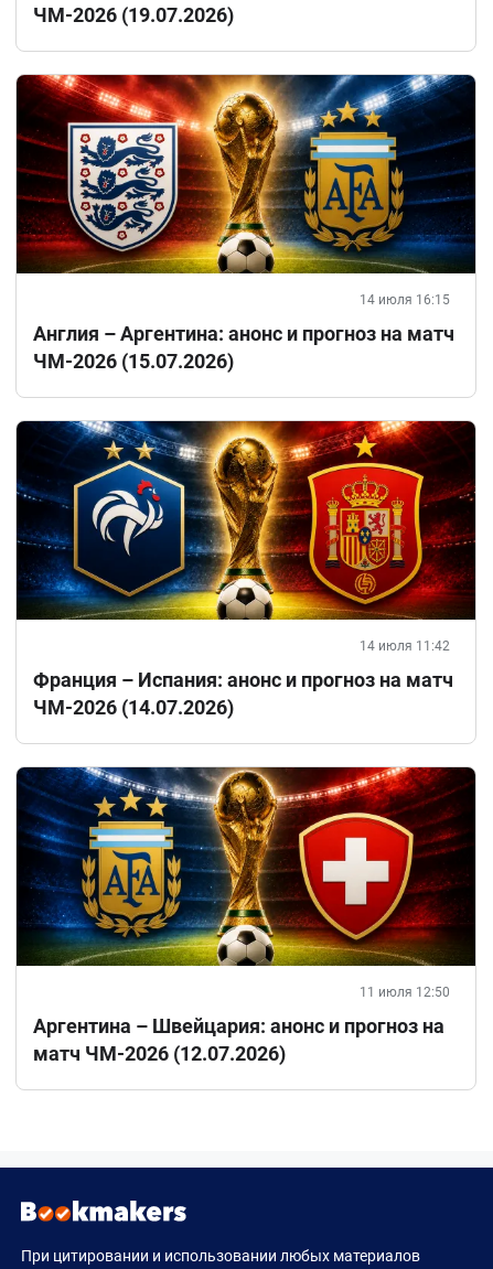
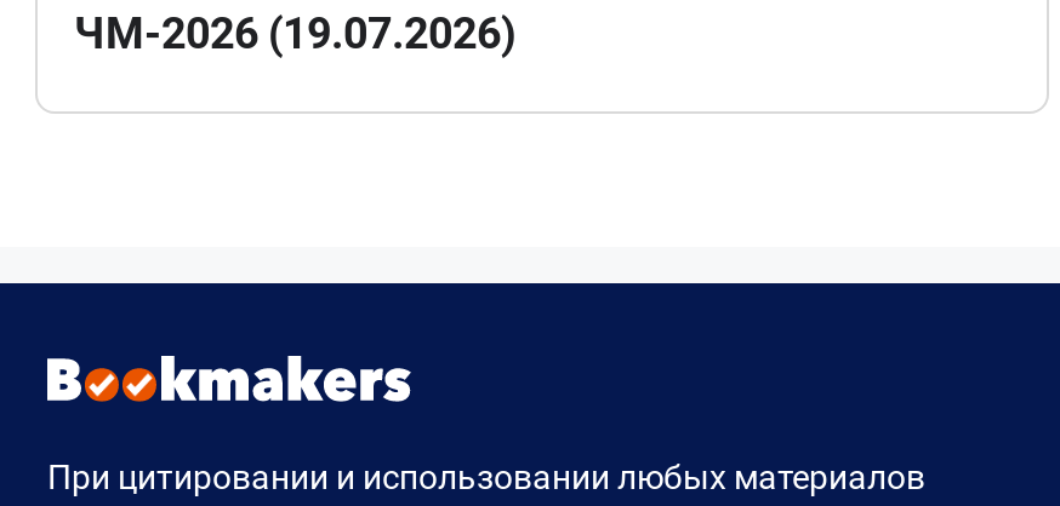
- [image]
- 14 июля 16:15
- Англия – Аргентина: анонс и прогноз на матч
- ЧМ-2026 (15.07.2026)

- [image]
- 14 июля 11:42
- Франция – Испания: анонс и прогноз на матч
- ЧМ-2026 (14.07.2026)

- [image]
- 11 июля 12:50
- Аргентина – Швейцария: анонс и прогноз на
- матч ЧМ-2026 (12.07.2026)
